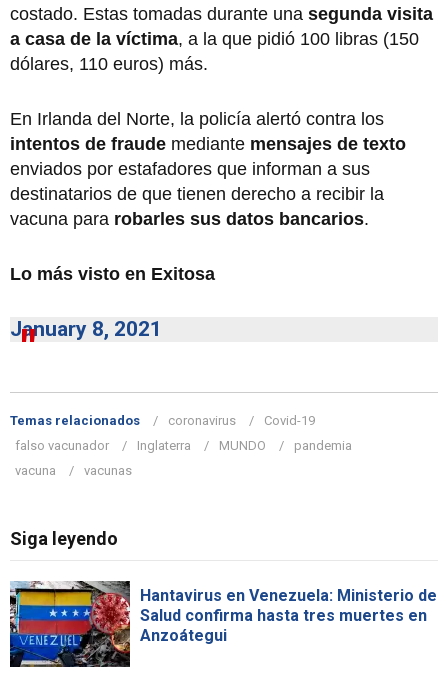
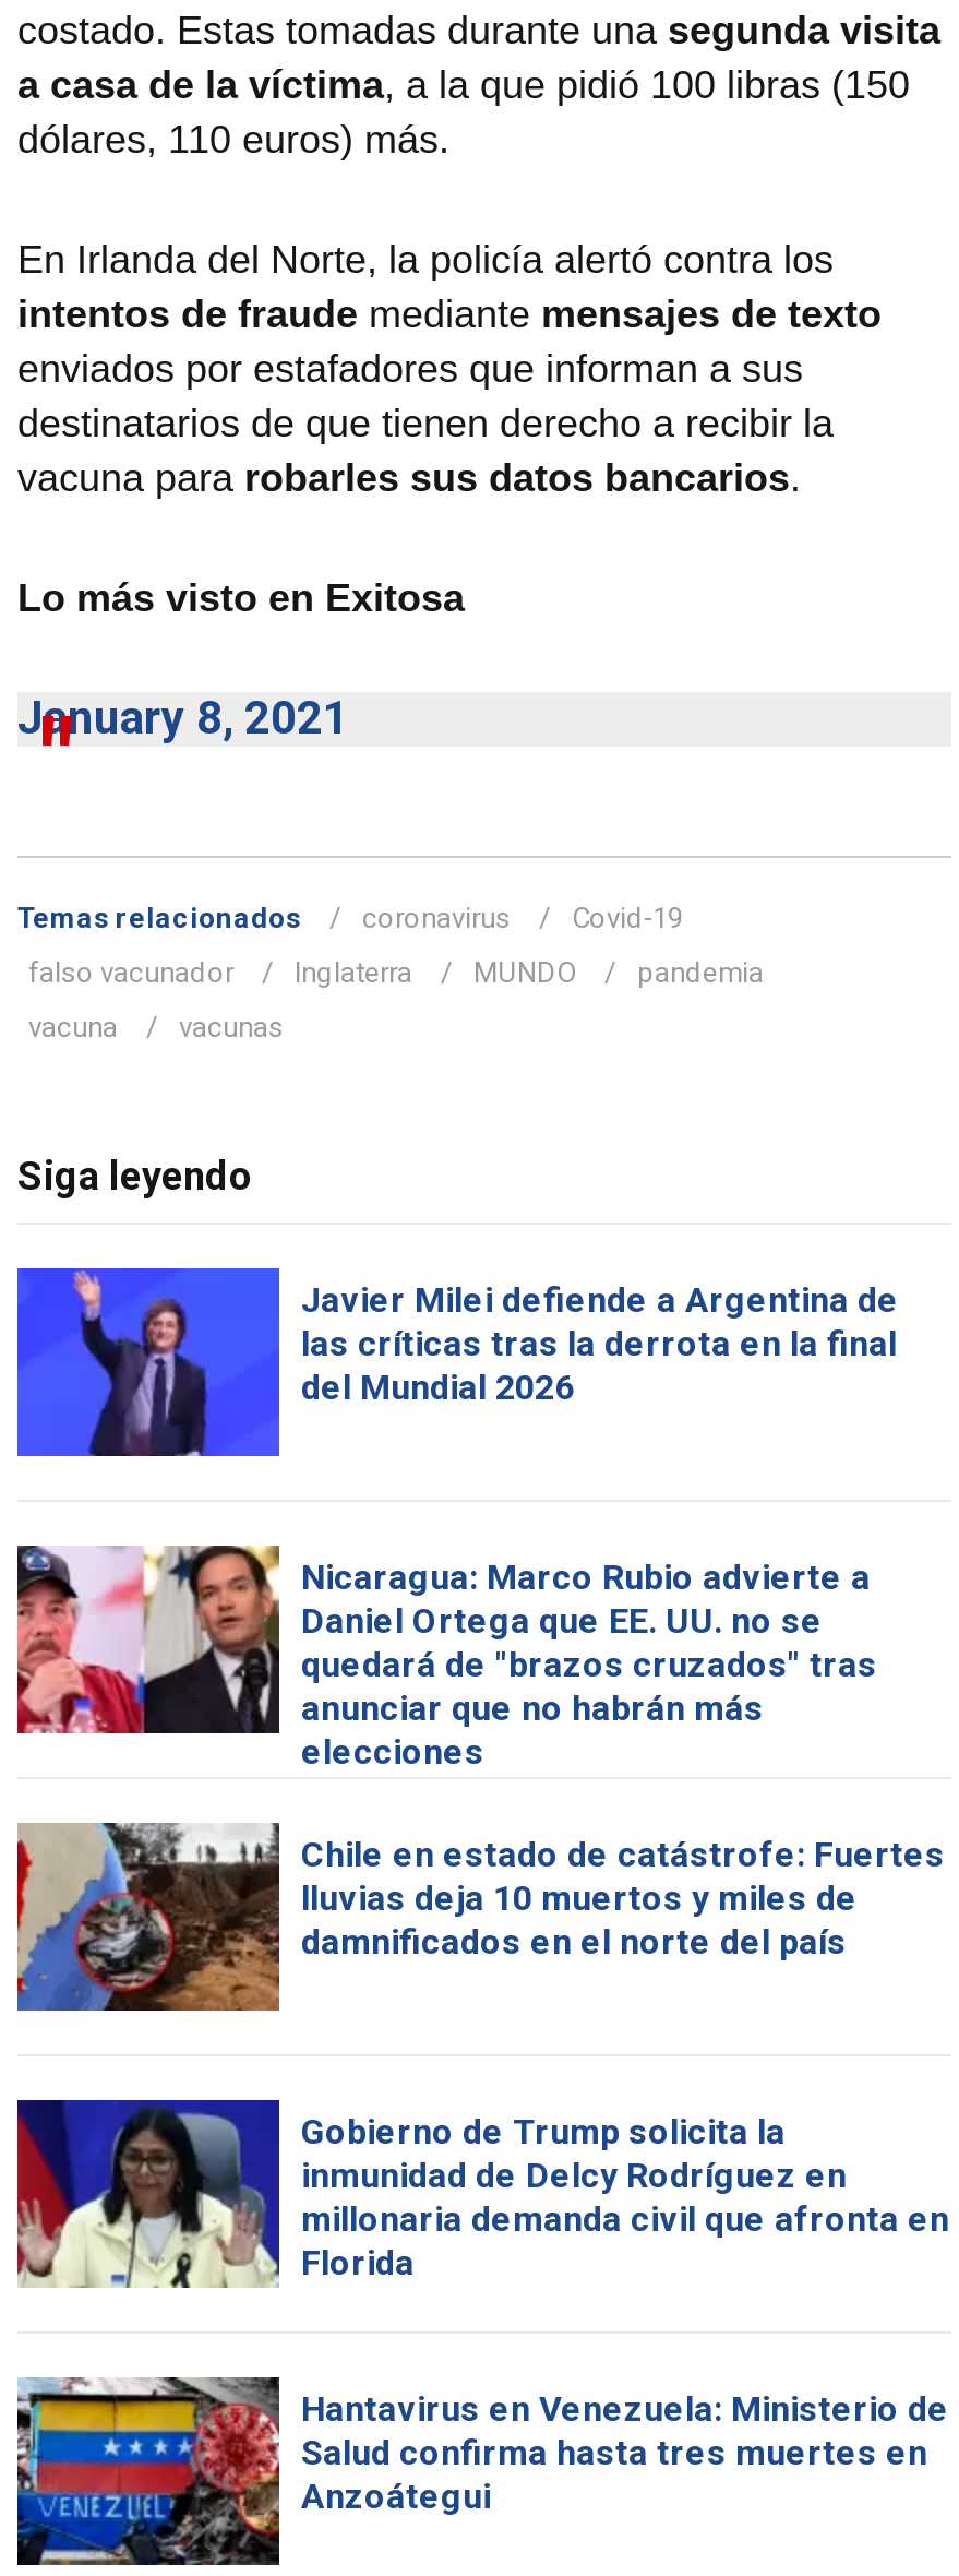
+ [image]
+ Javier Milei defiende a Argentina de
+ las críticas tras la derrota en la final
+ del Mundial 2026

+ [image]
+ Nicaragua: Marco Rubio advierte a
+ Daniel Ortega que EE. UU. no se
+ quedará de "brazos cruzados" tras
+ anunciar que no habrán más
+ elecciones
+ Chile en estado de catástrofe: Fuertes
+ lluvias deja 10 muertos y miles de
+ damnificados en el norte del país

+ [image]
+ Gobierno de Trump solicita la
+ inmunidad de Delcy Rodríguez en
+ millonaria demanda civil que afronta en
+ Florida

+ [image]
